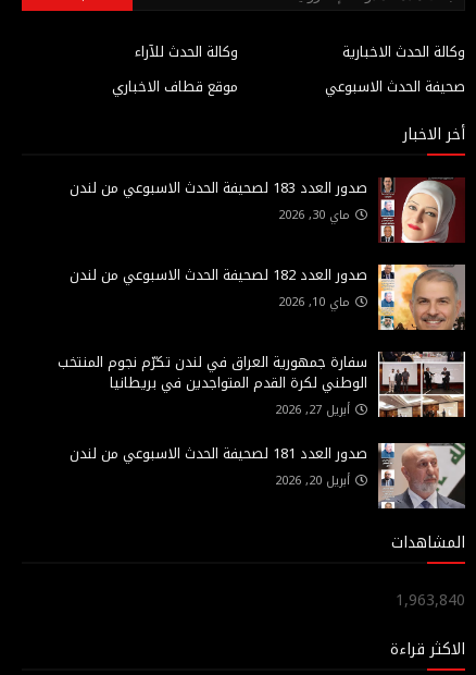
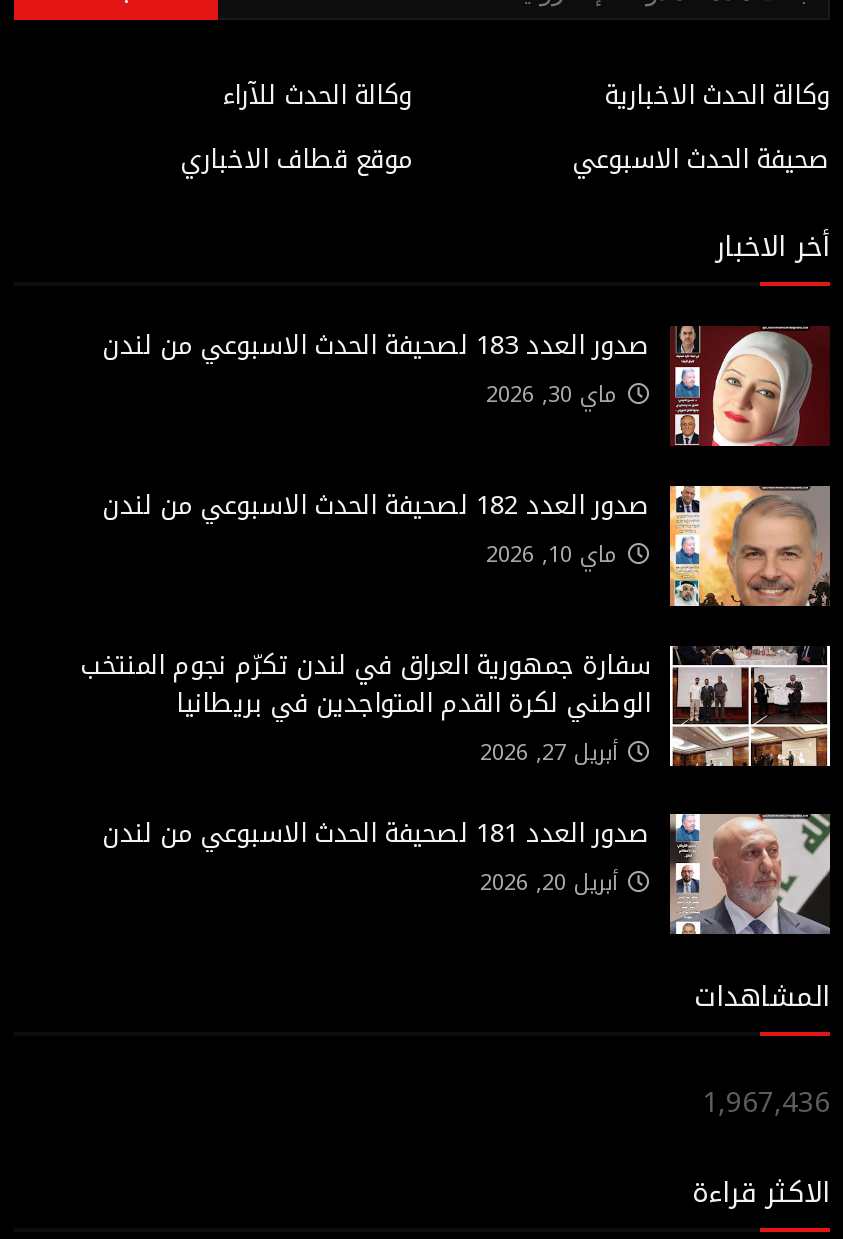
- 1,963,840
+ 1,967,436
